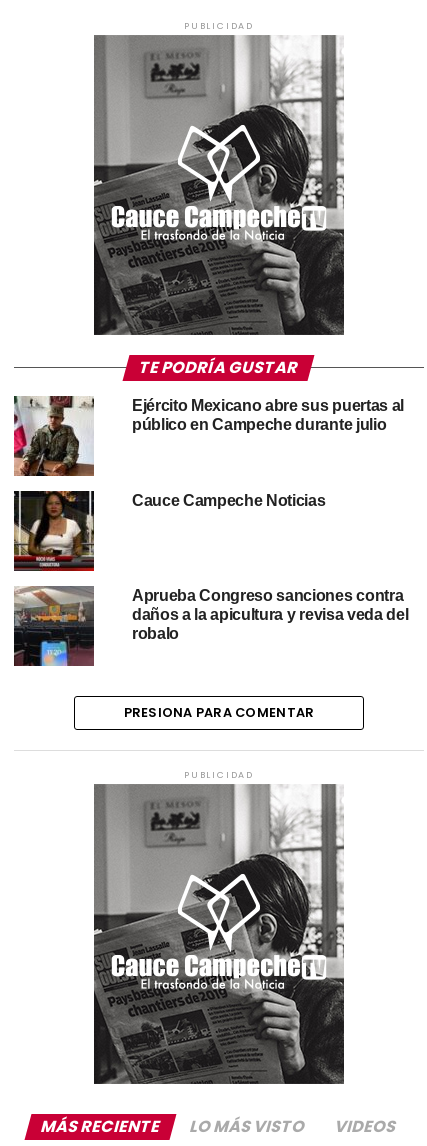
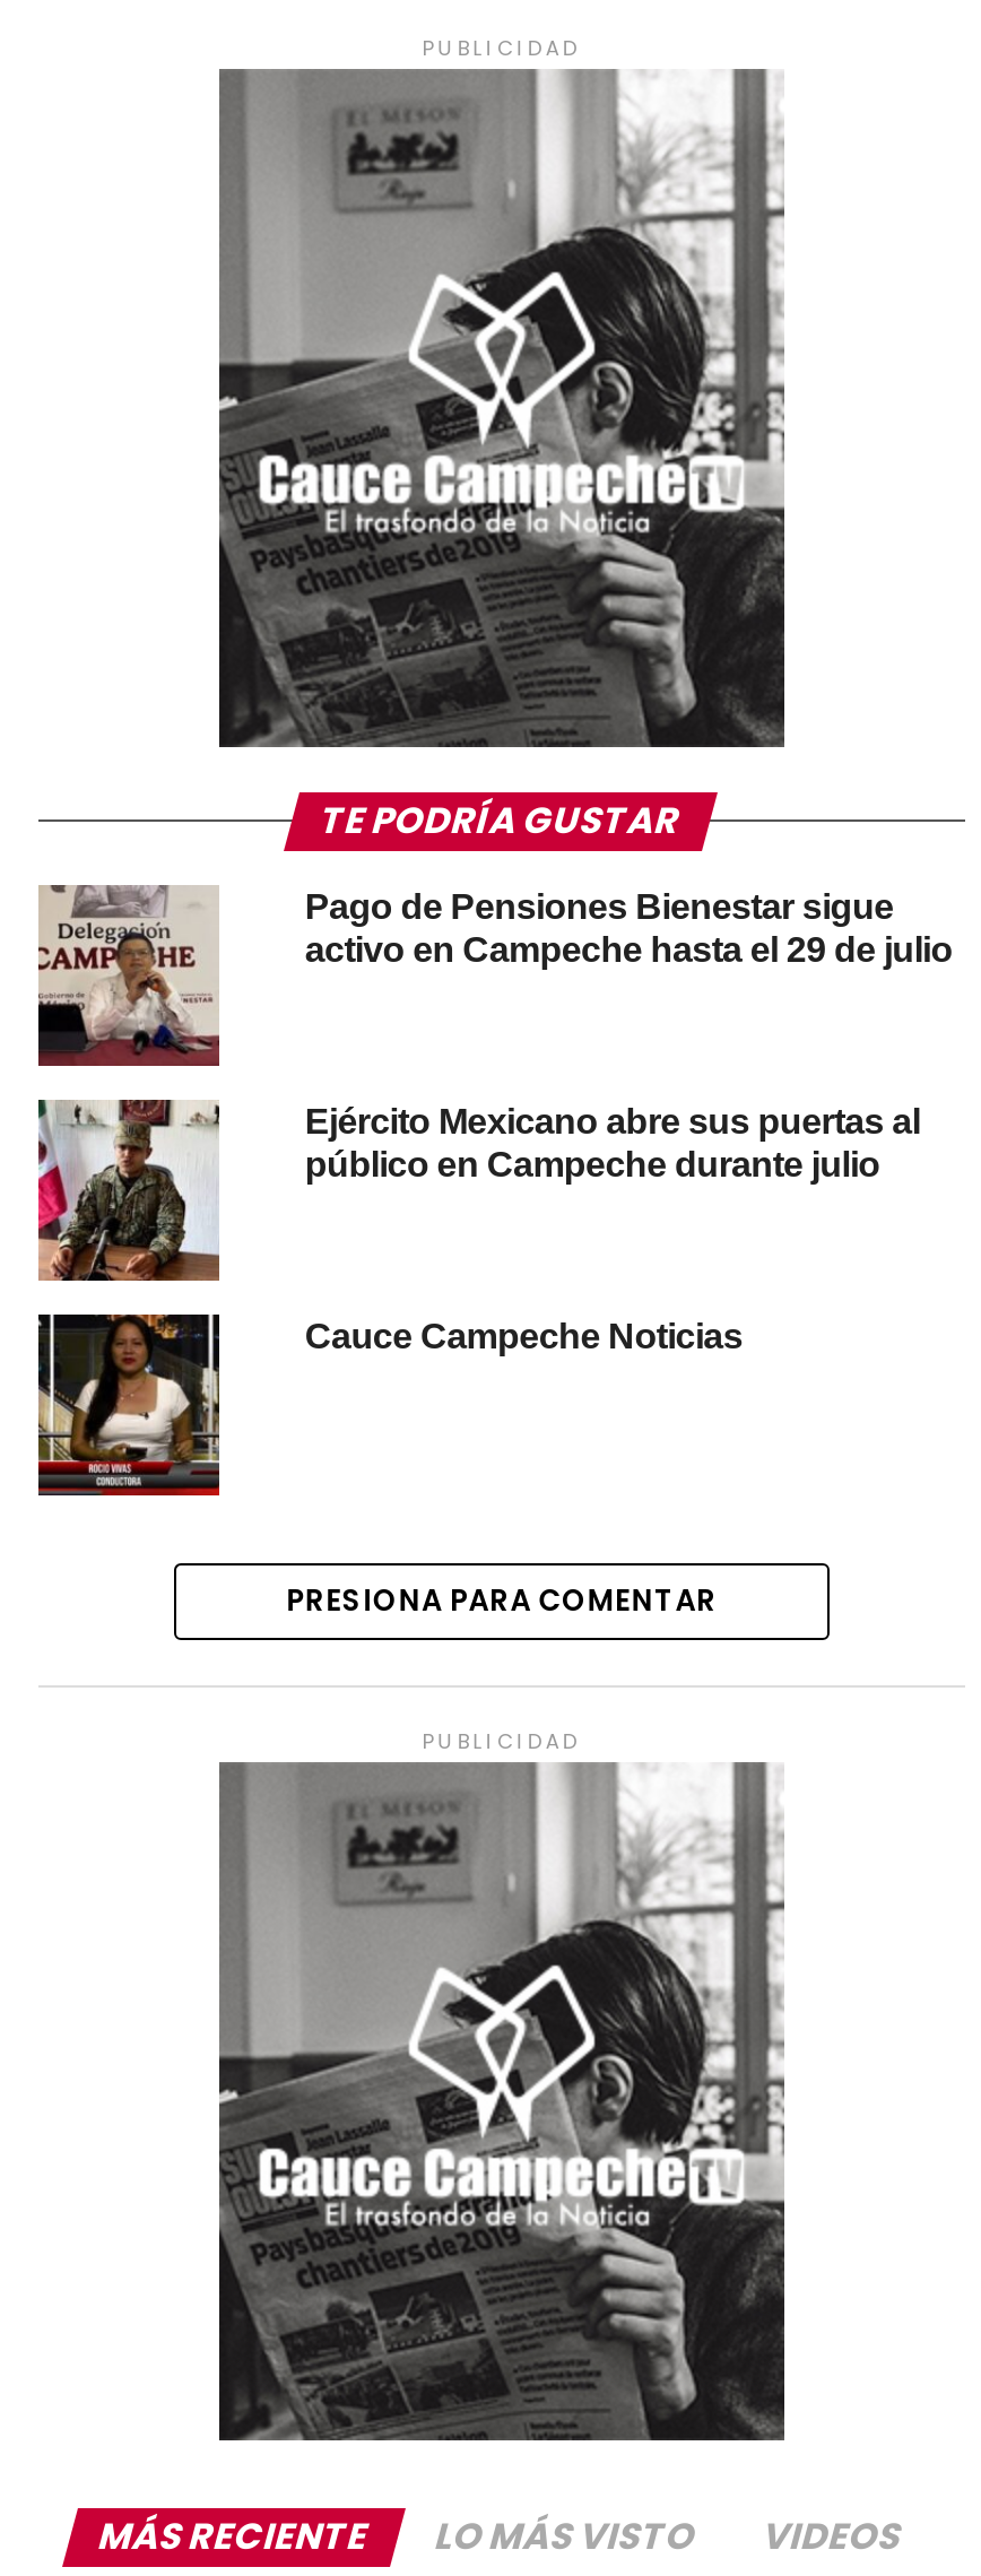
+ [image]
+ Pago de Pensiones Bienestar sigue
+ activo en Campeche hasta el 29 de julio

moved down: [image] | Ejército Mexicano abre sus puertas al | público en Campeche durante julio | Cauce Campeche Noticias

moved down: [image]

- [image]
- Aprueba Congreso sanciones contra
- daños a la apicultura y revisa veda del
- robalo
